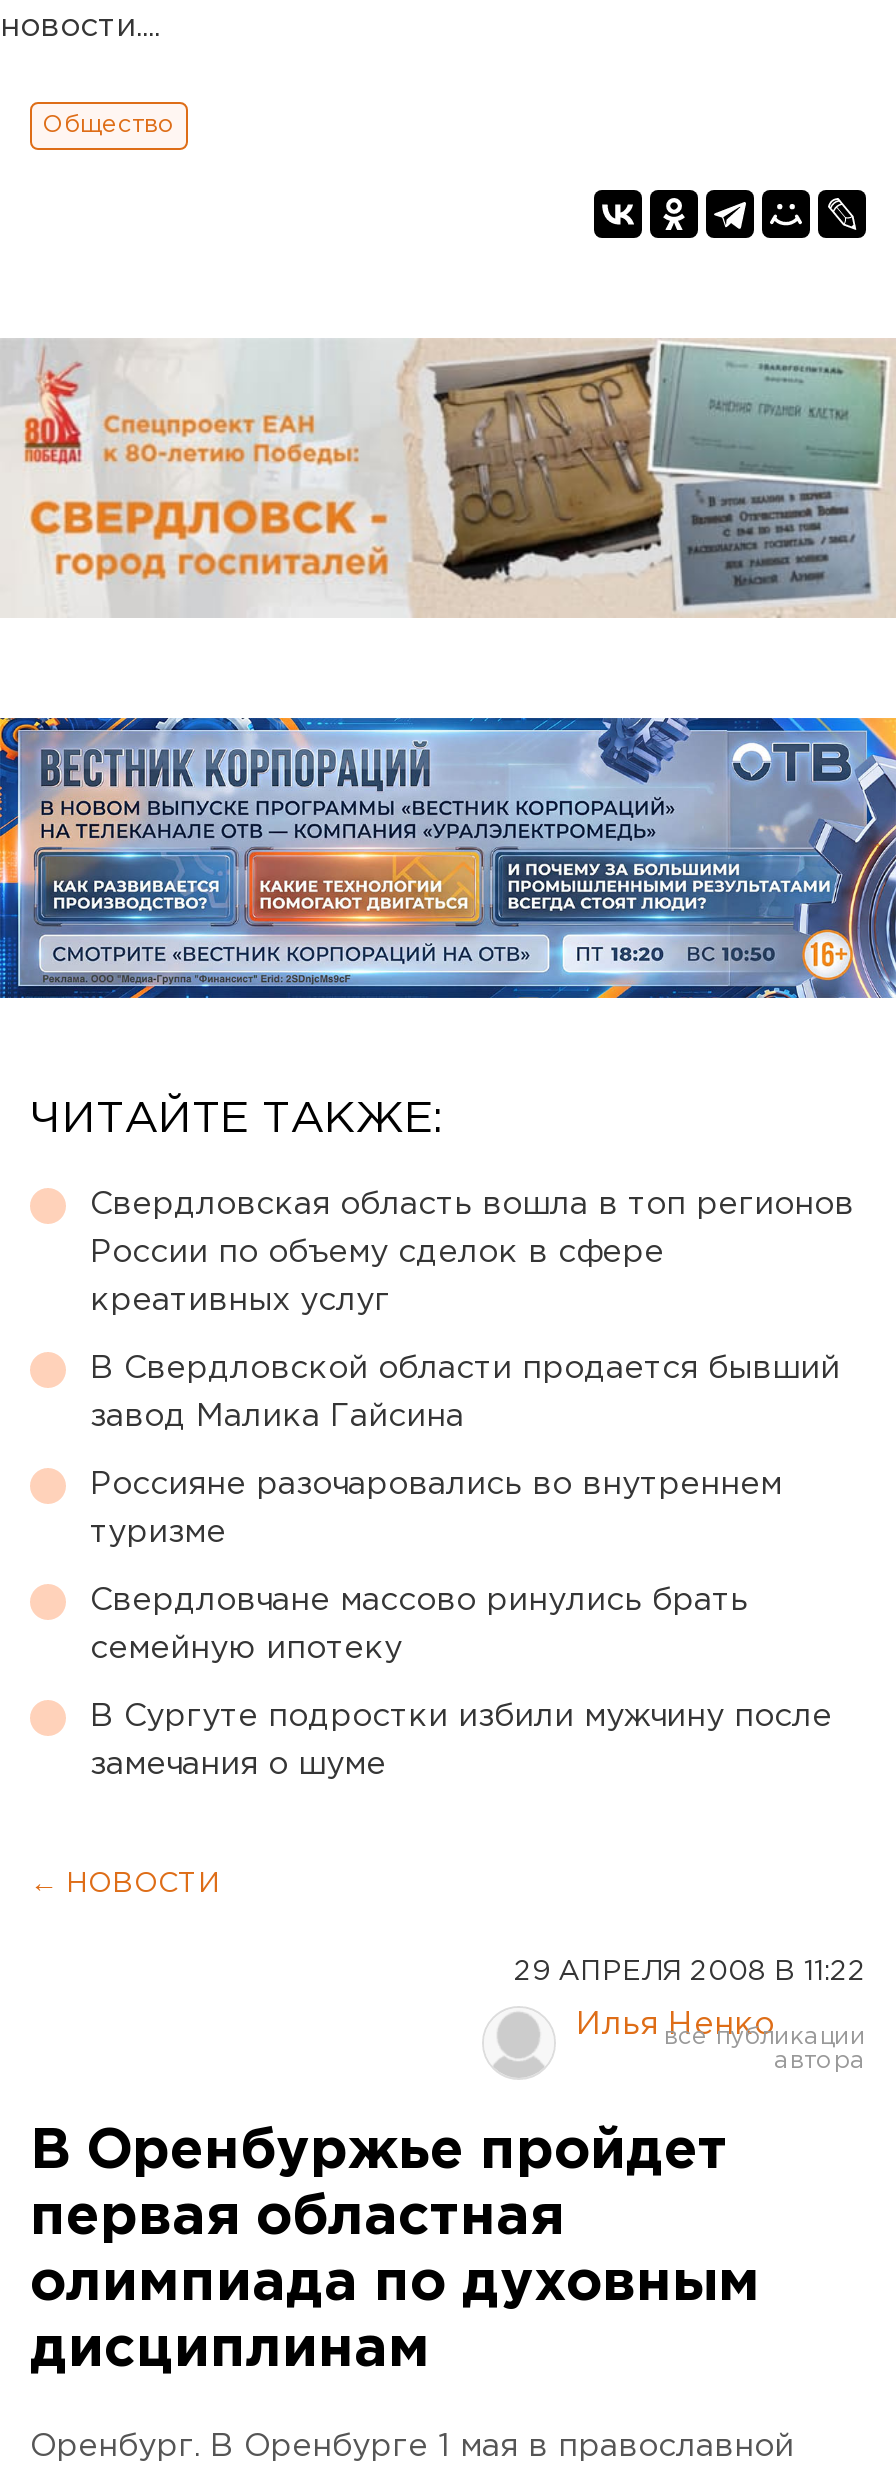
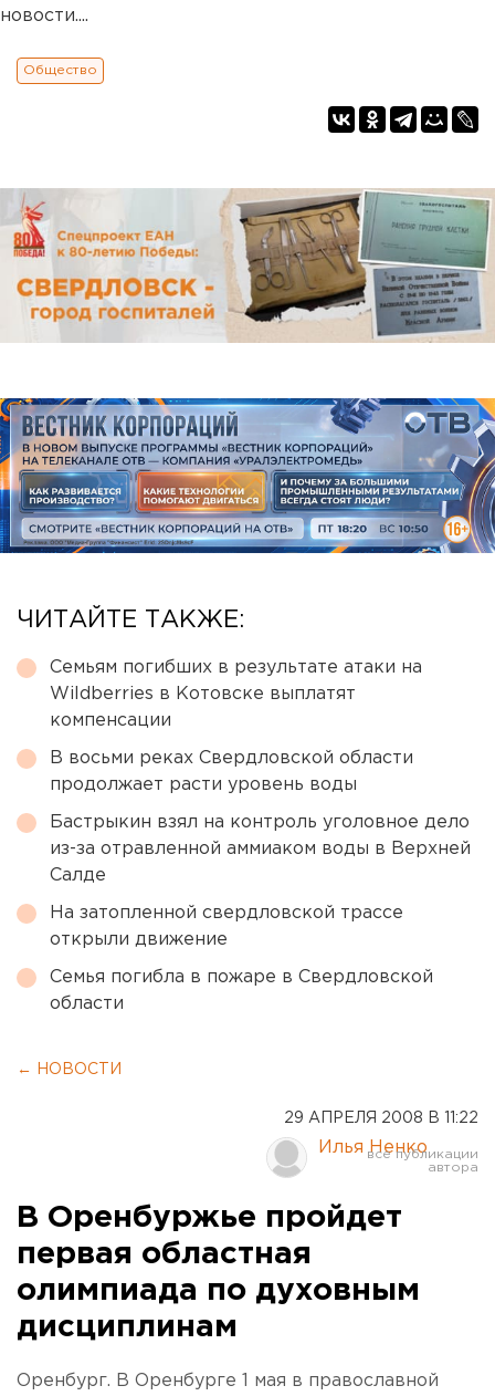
- Свердловская область вошла в топ регионов
- России по объему сделок в сфере
- креативных услуг
- В Свердловской области продается бывший
- завод Малика Гайсина
- Россияне разочаровались во внутреннем
- туризме
- Свердловчане массово ринулись брать
- семейную ипотеку
- В Сургуте подростки избили мужчину после
- замечания о шуме
+ Семьям погибших в результате атаки на
+ Wildberries в Котовске выплатят
+ компенсации
+ В восьми реках Свердловской области
+ продолжает расти уровень воды
+ Бастрыкин взял на контроль уголовное дело
+ из-за отравленной аммиаком воды в Верхней
+ Салде
+ На затопленной свердловской трассе
+ открыли движение
+ Семья погибла в пожаре в Свердловской
+ области
